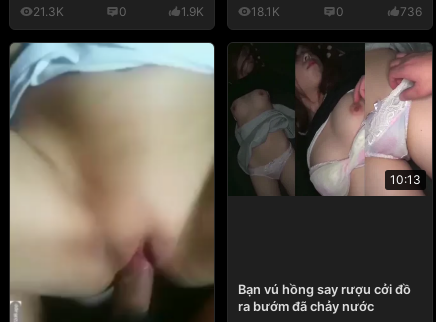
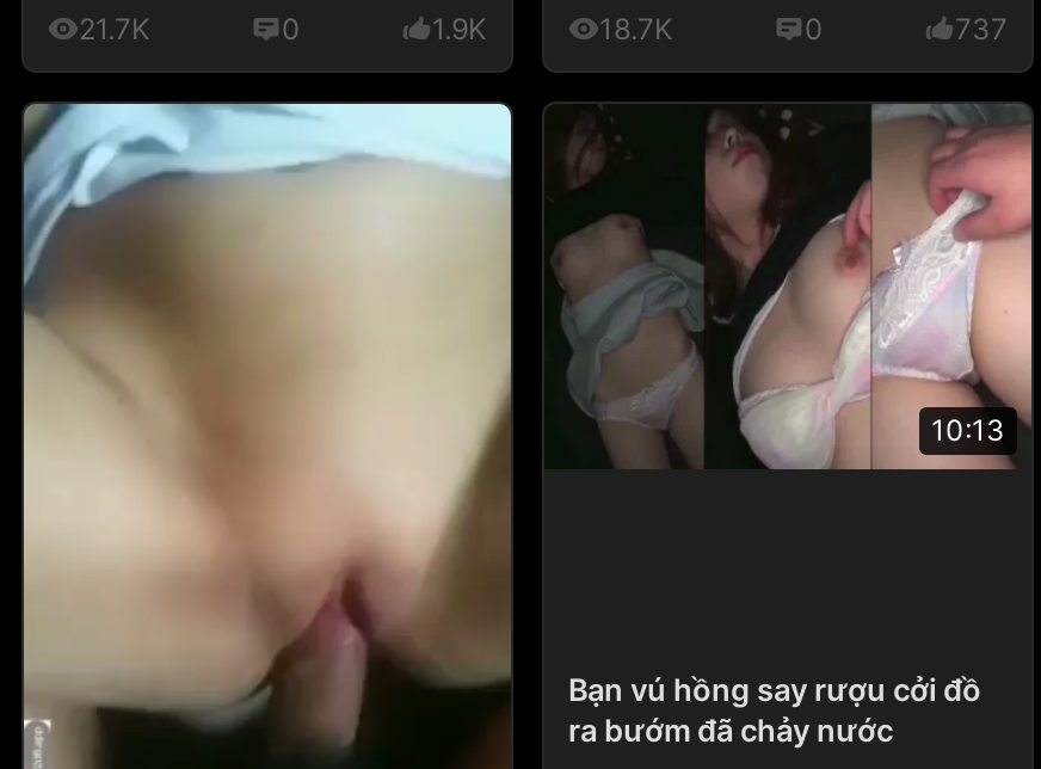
- 21.3K
+ 21.7K

- 18.1K
+ 18.7K

- 736
+ 737
